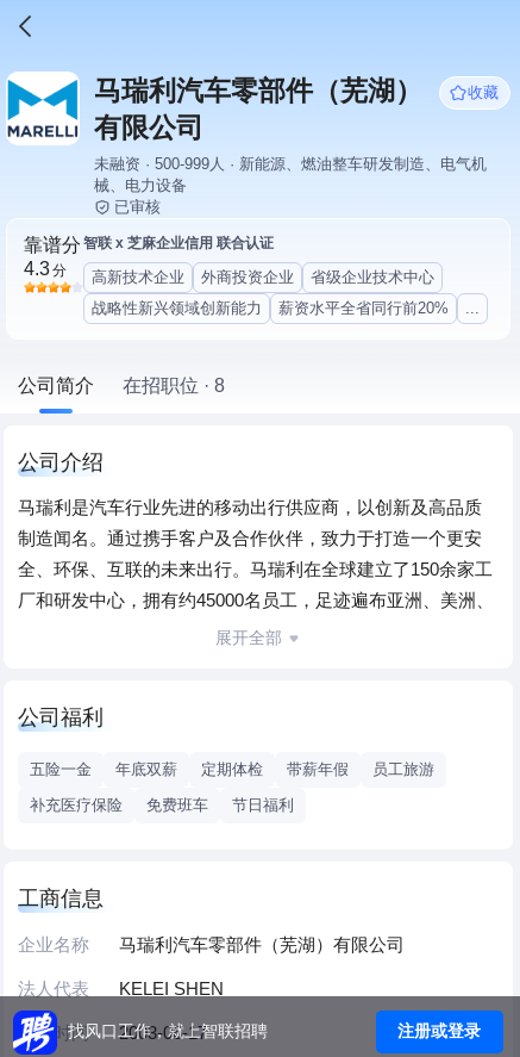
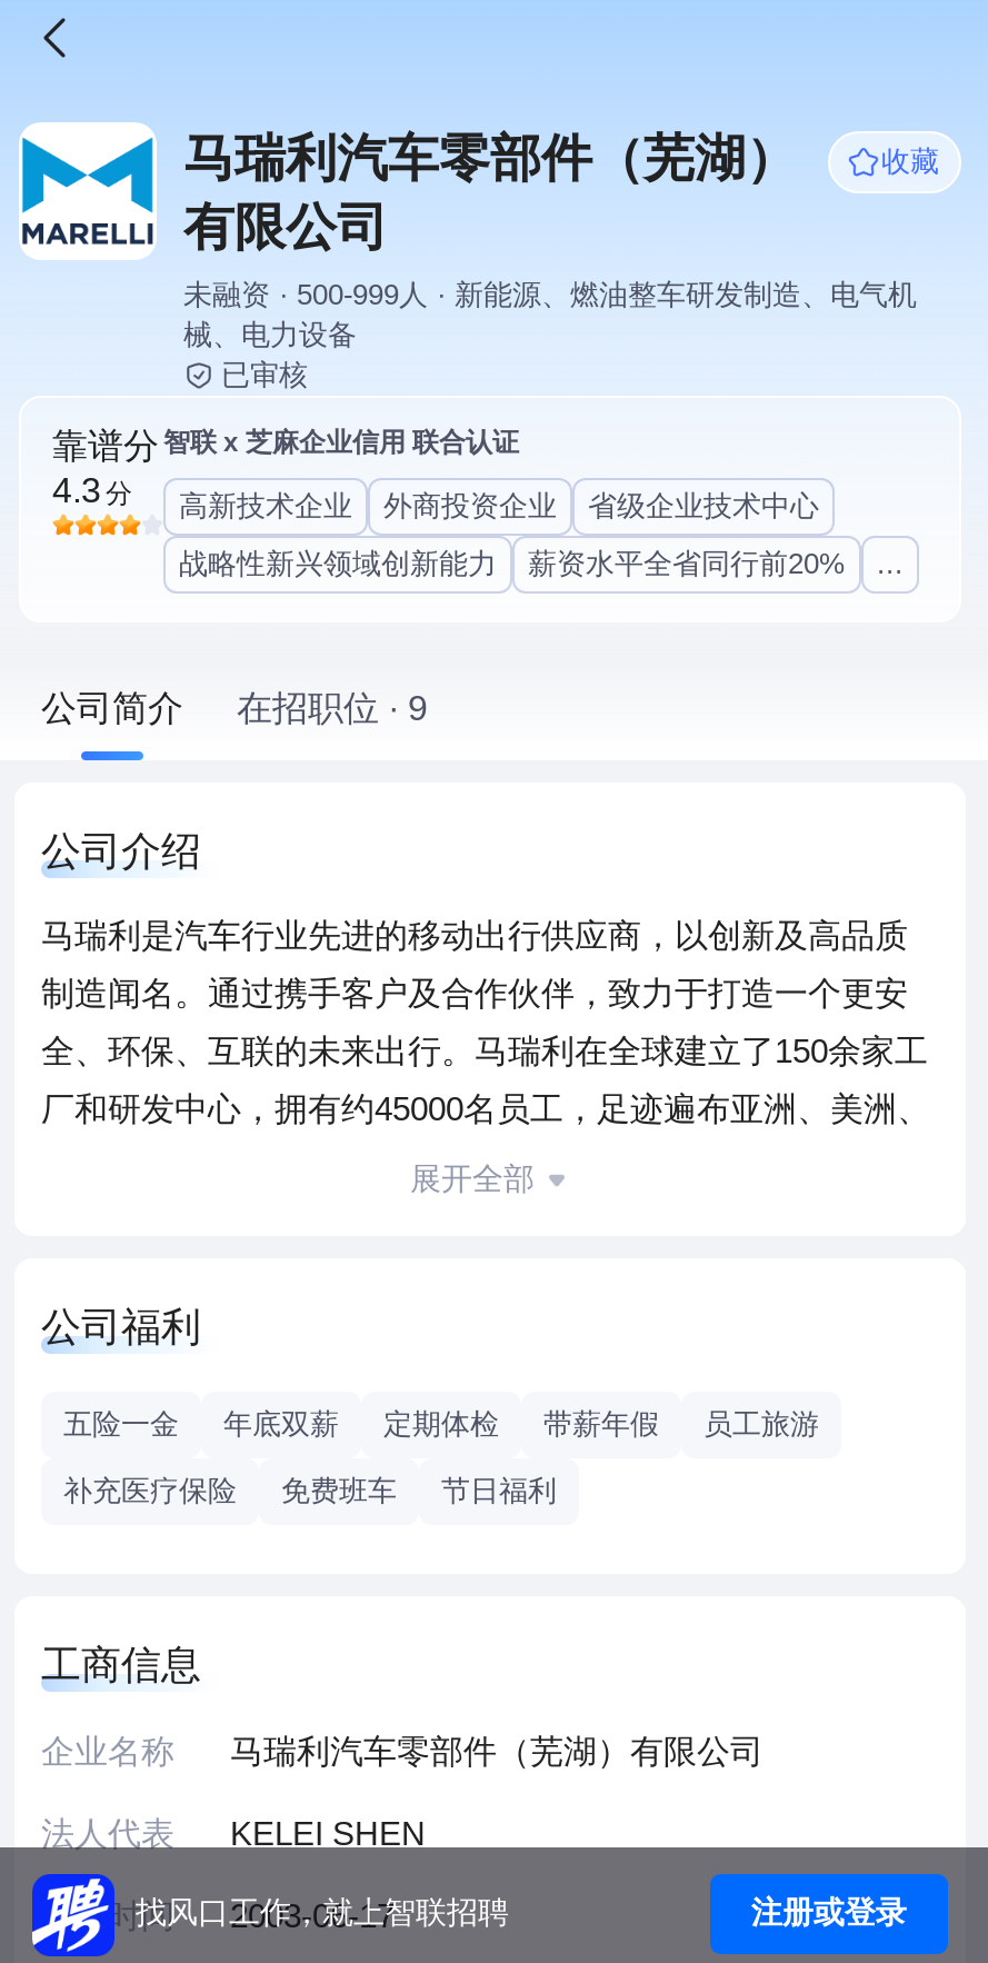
- 公司简介 在招职位 · 8
+ 公司简介 在招职位 · 9
